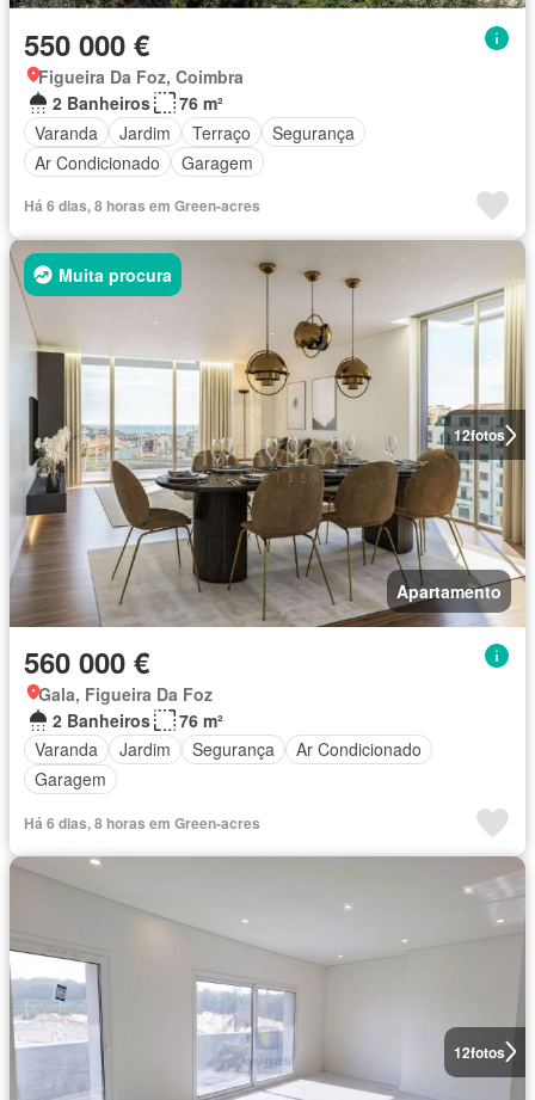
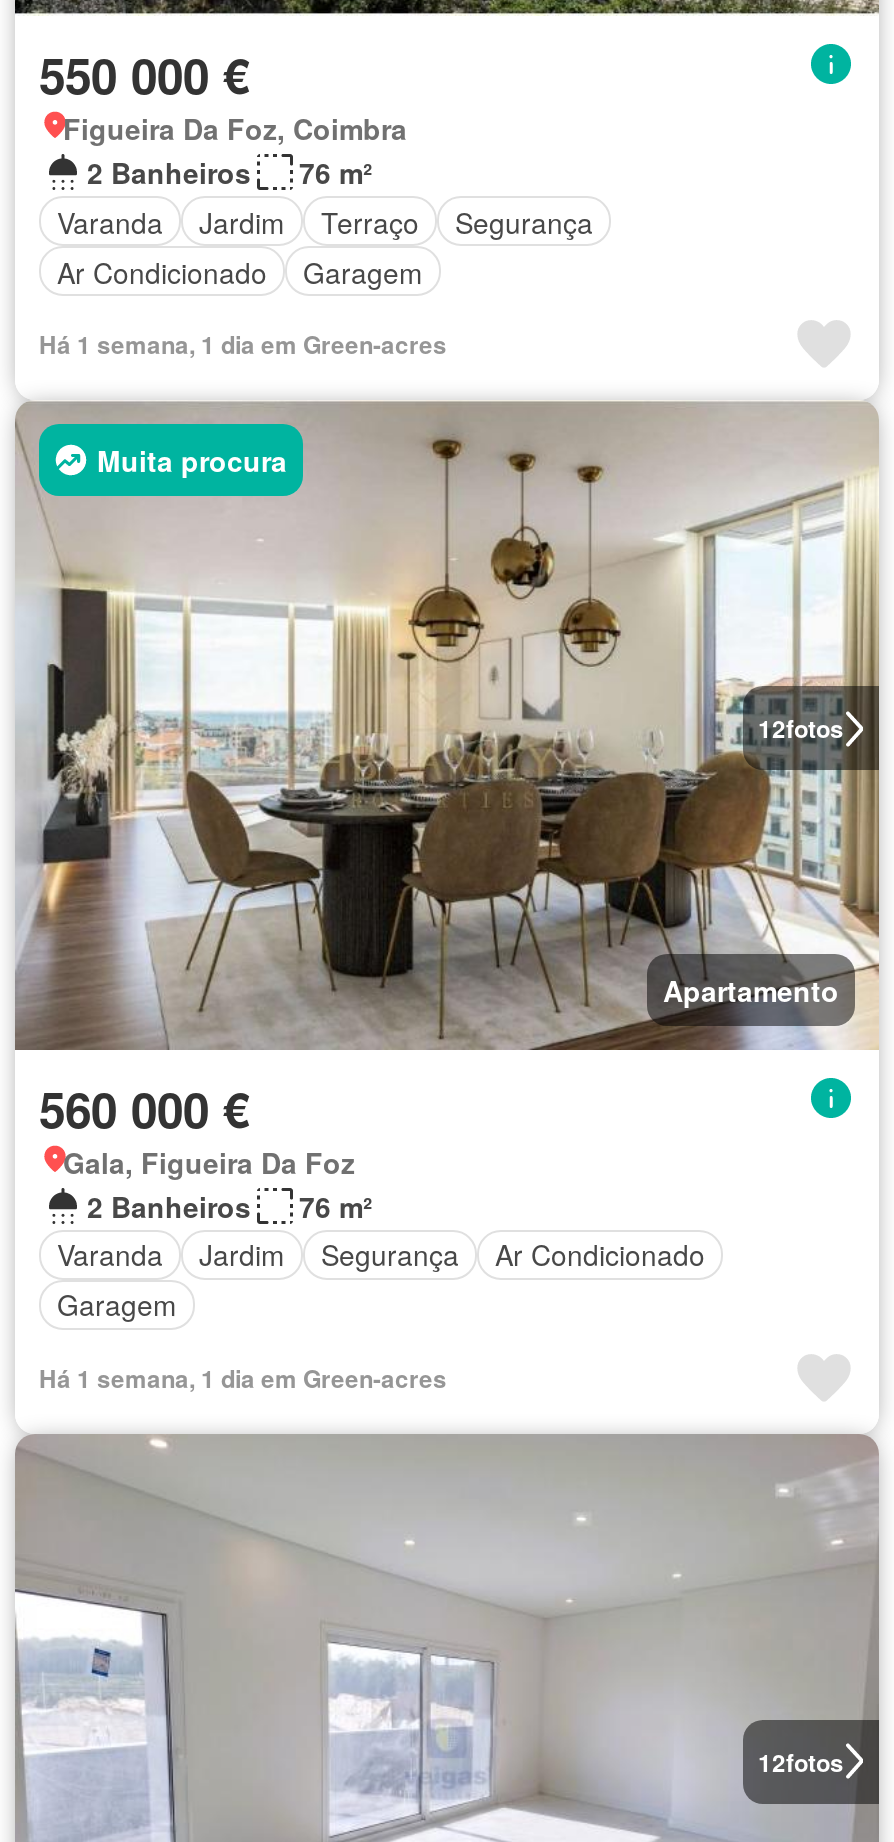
- Há 6 dias, 8 horas em Green-acres
+ Há 1 semana, 1 dia em Green-acres

- Há 6 dias, 8 horas em Green-acres
+ Há 1 semana, 1 dia em Green-acres
